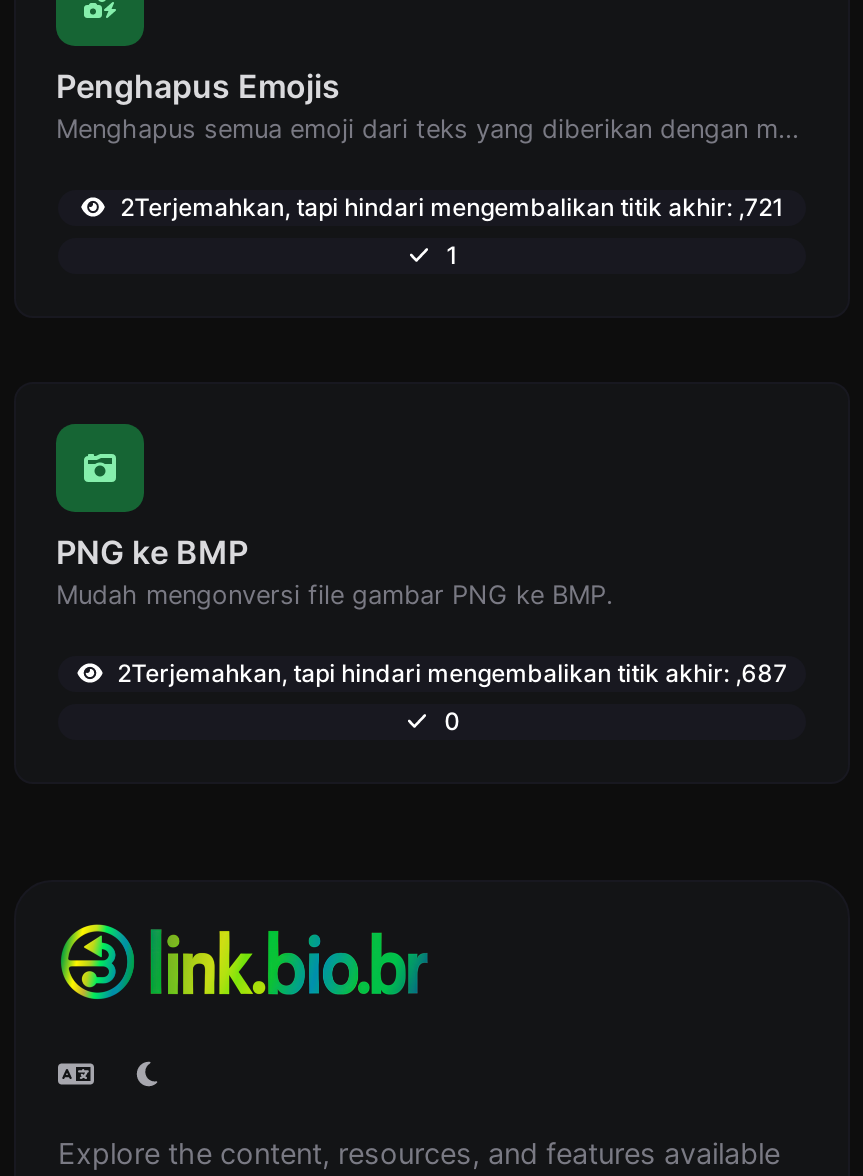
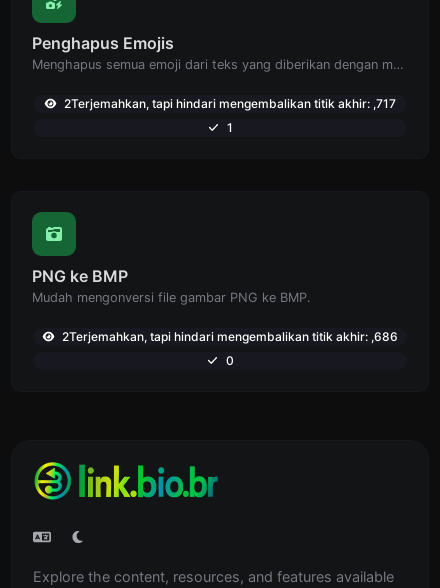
- 2Terjemahkan, tapi hindari mengembalikan titik akhir: ,721
+ 2Terjemahkan, tapi hindari mengembalikan titik akhir: ,717

- 2Terjemahkan, tapi hindari mengembalikan titik akhir: ,687
+ 2Terjemahkan, tapi hindari mengembalikan titik akhir: ,686
